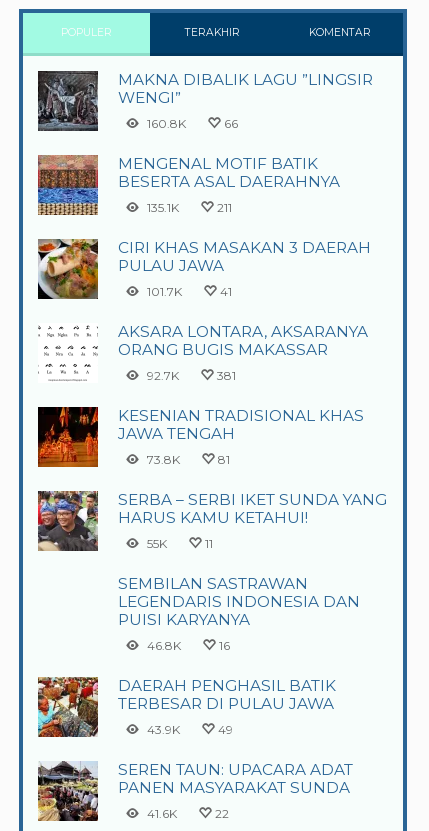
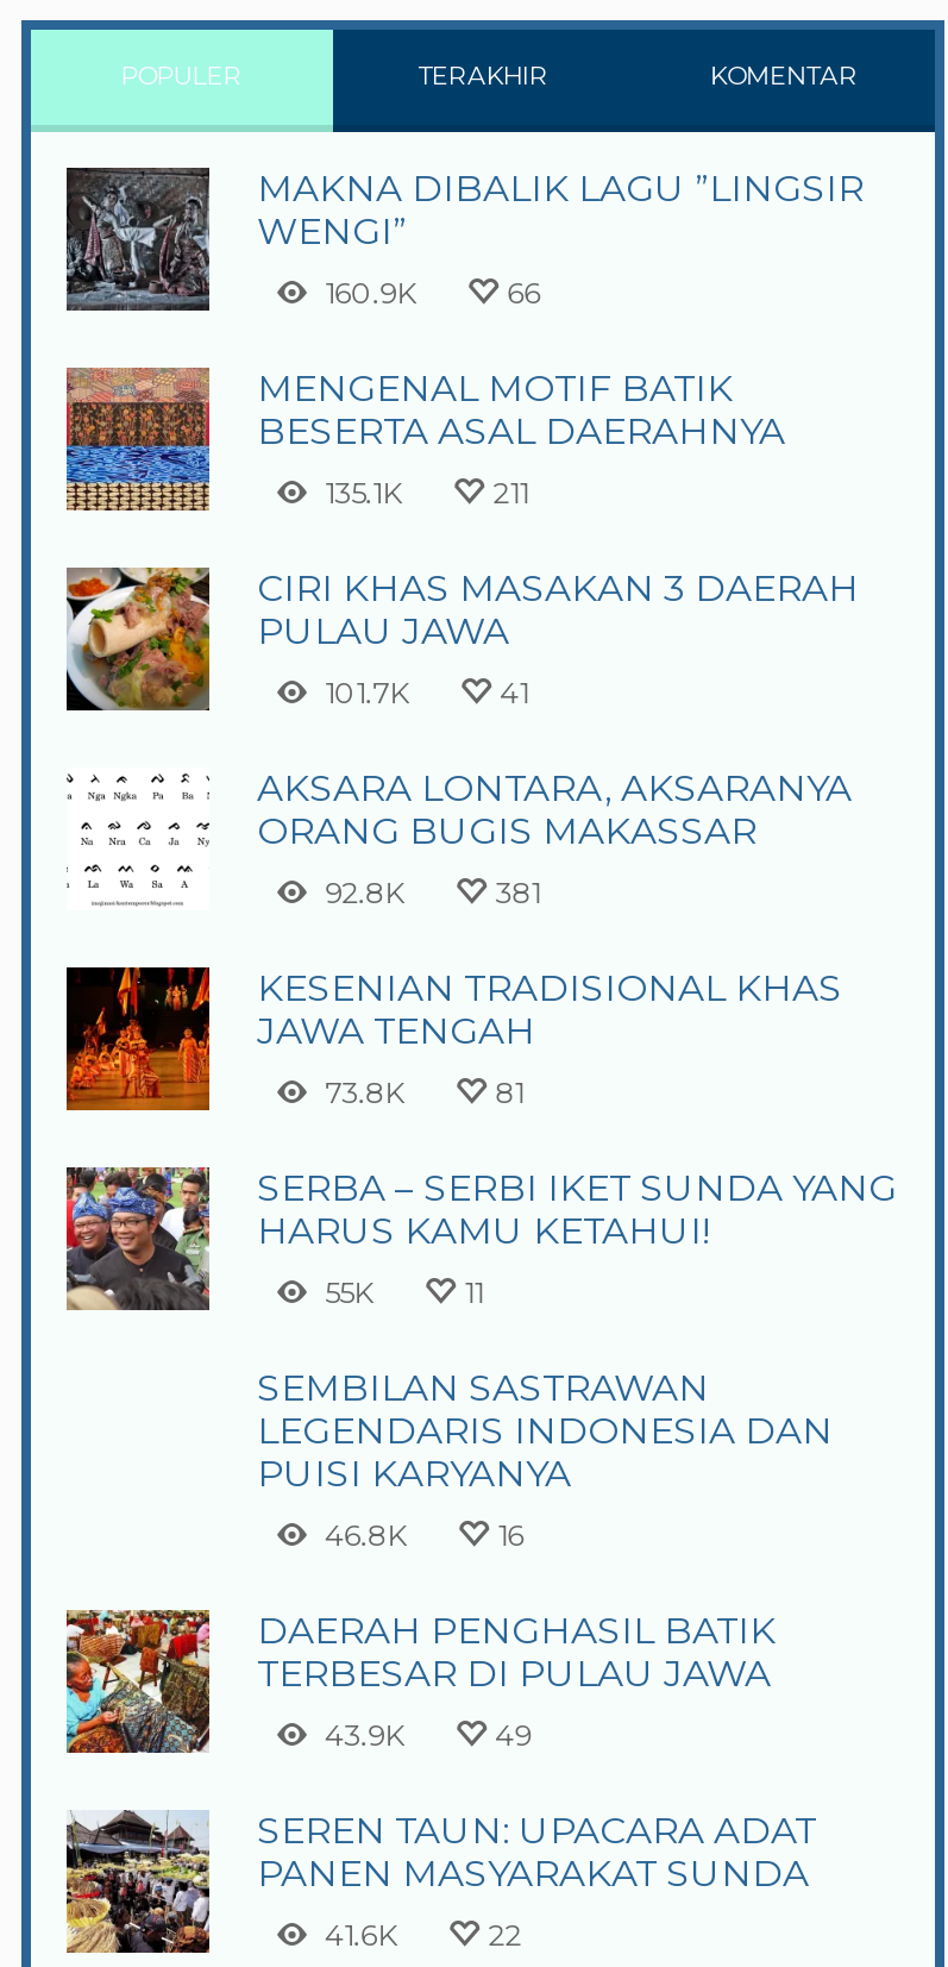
- 160.8K
+ 160.9K

- 92.7K
+ 92.8K
